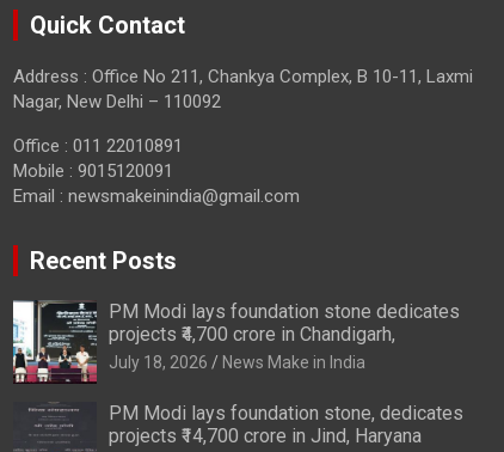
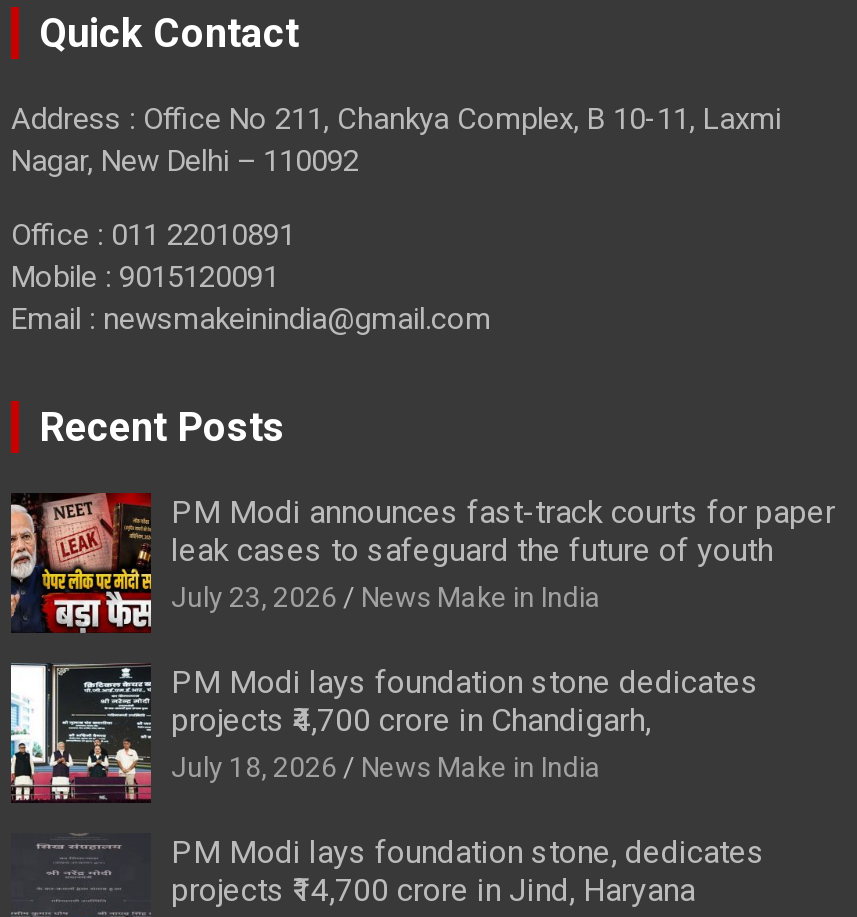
+ [image]
+ PM Modi announces fast-track courts for paper
+ leak cases to safeguard the future of youth
+ July 23, 2026
+ News Make in India
